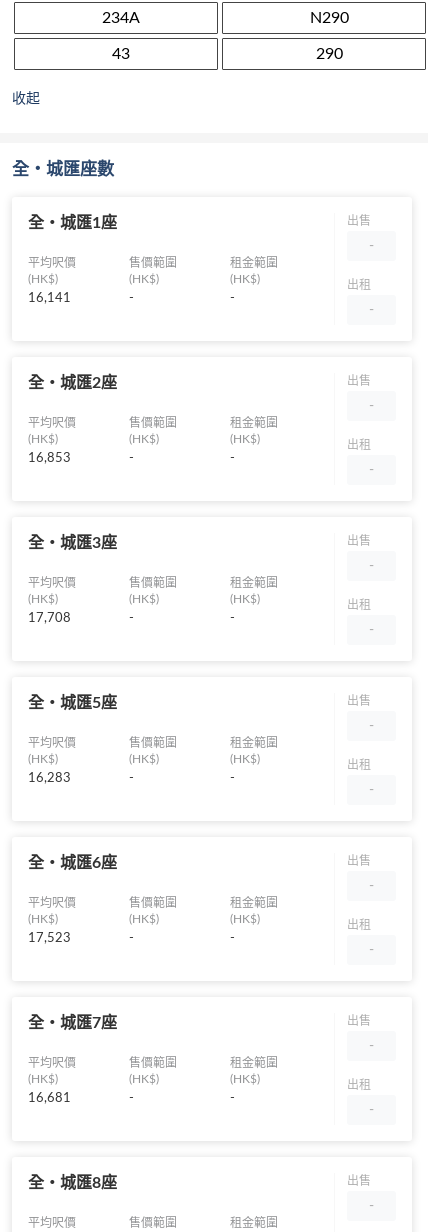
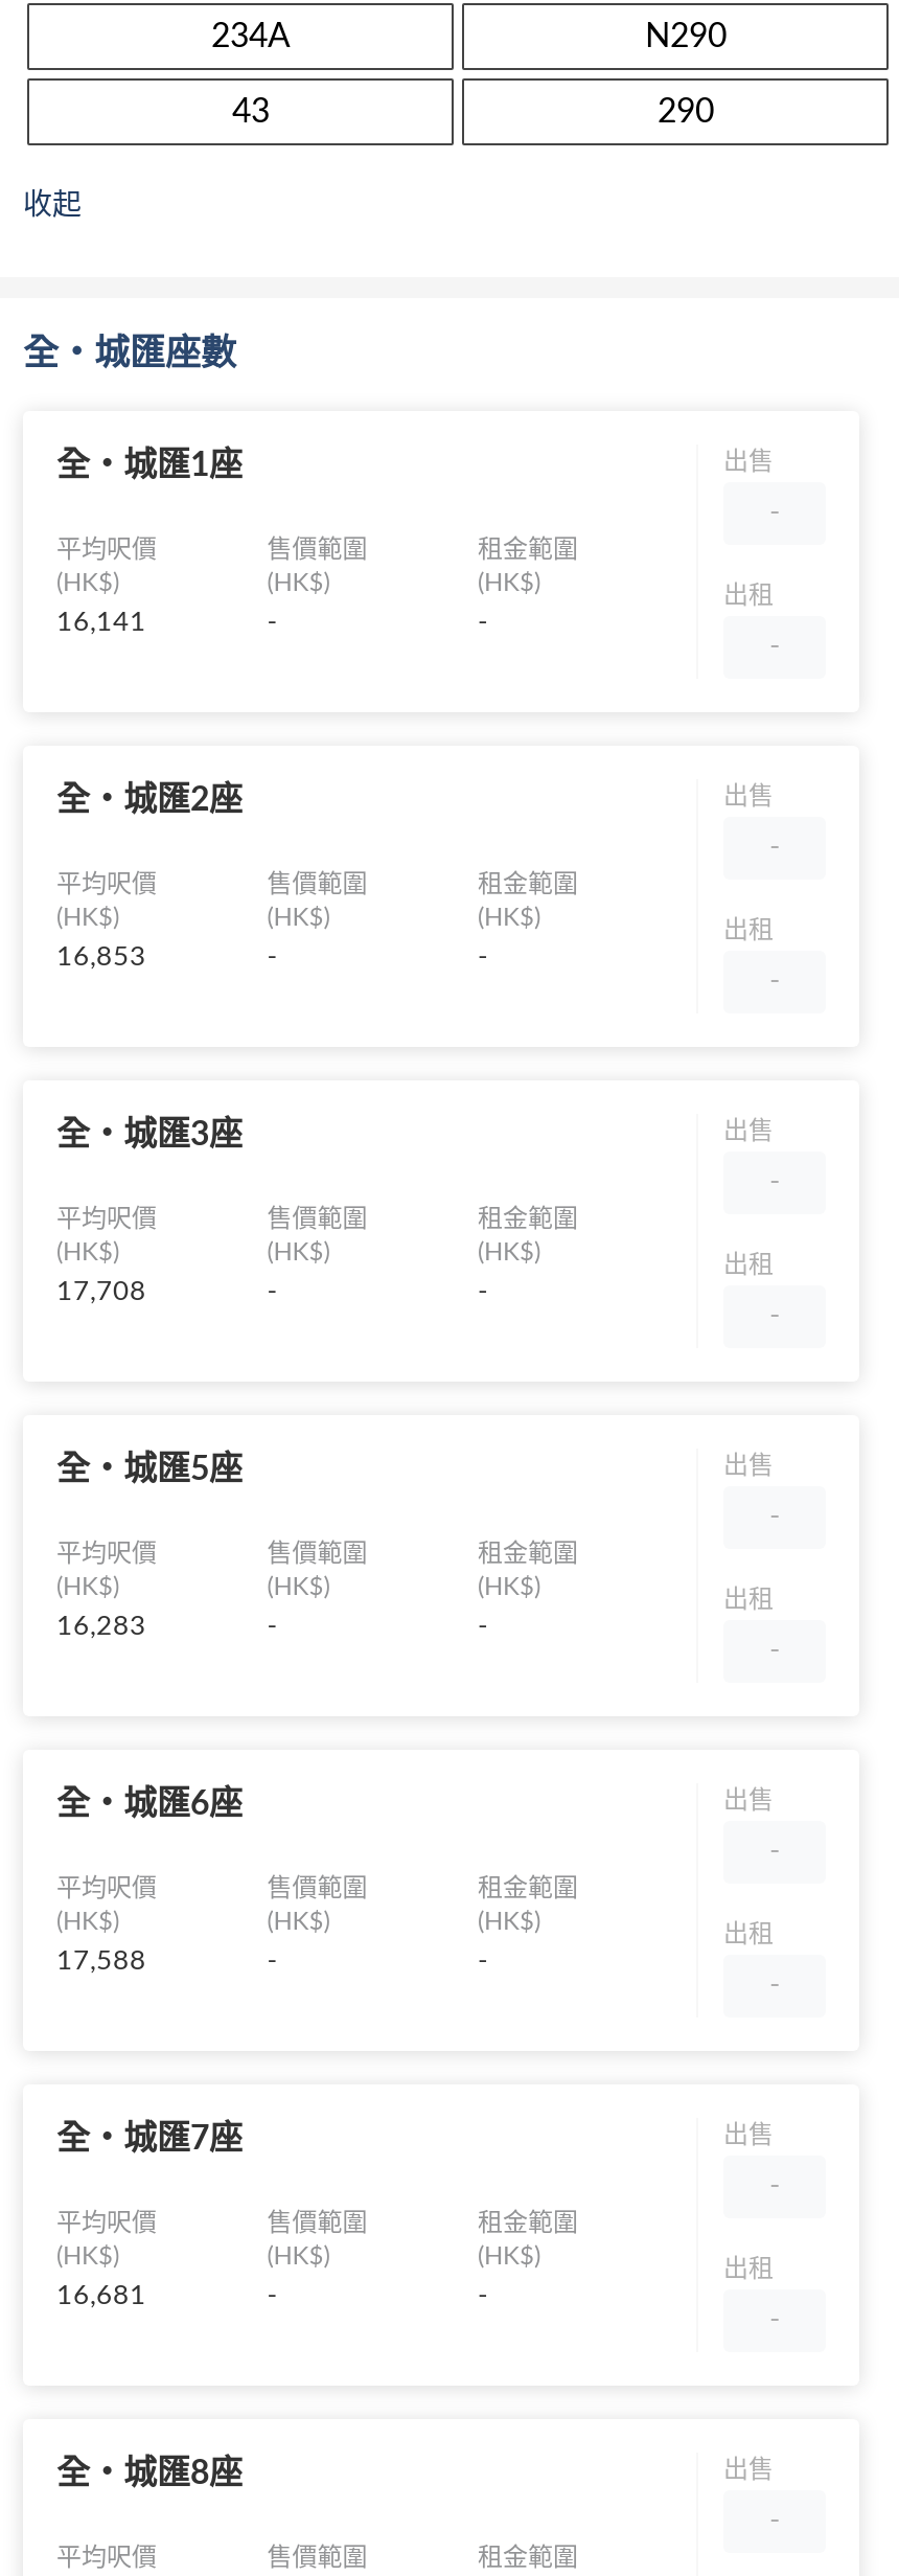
- 17,523
+ 17,588
